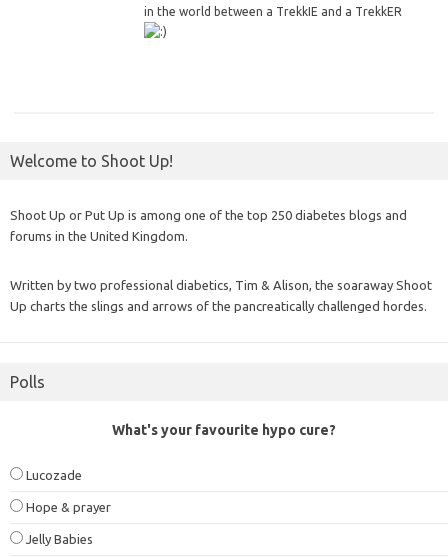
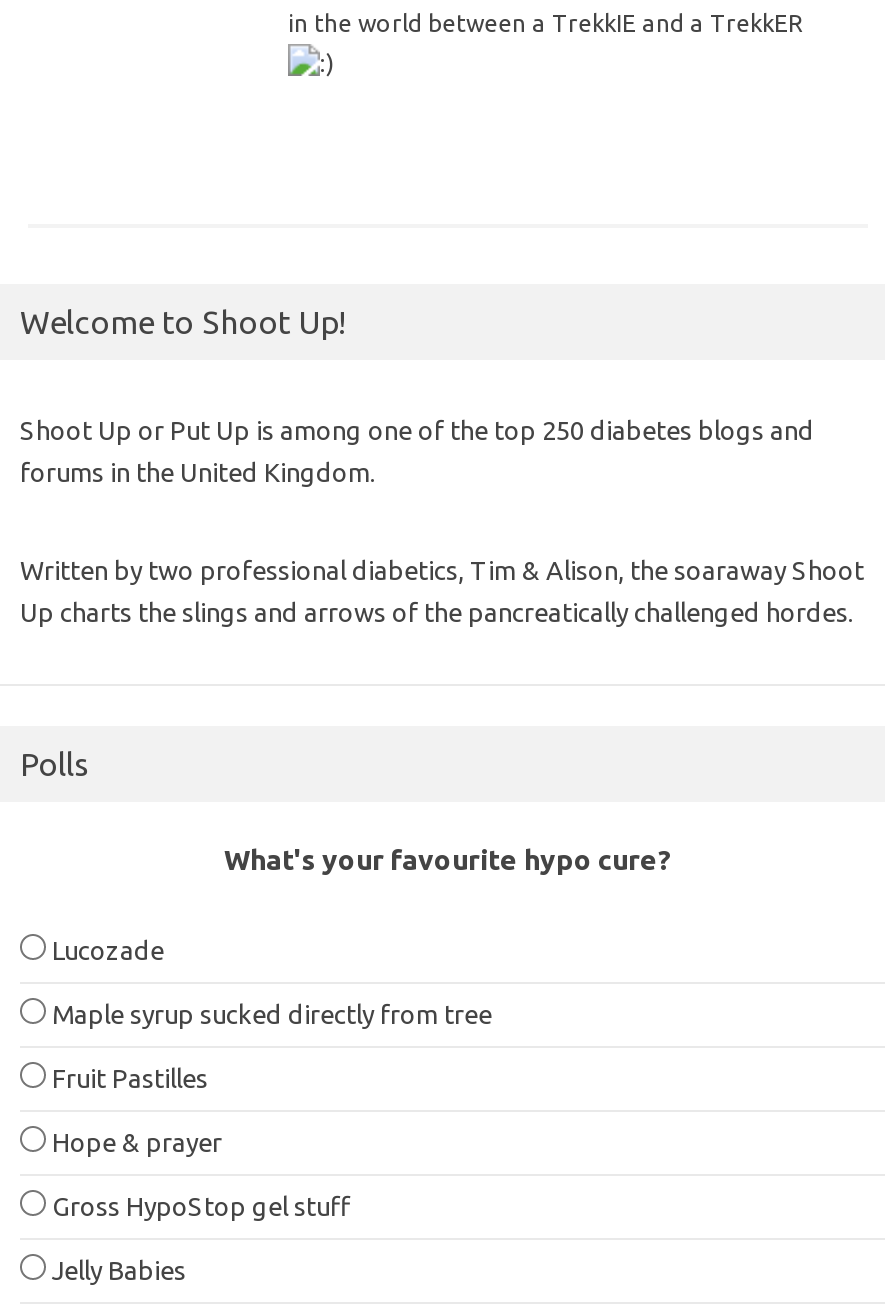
+ Maple syrup sucked directly from tree
+ Fruit Pastilles

+ Gross HypoStop gel stuff
